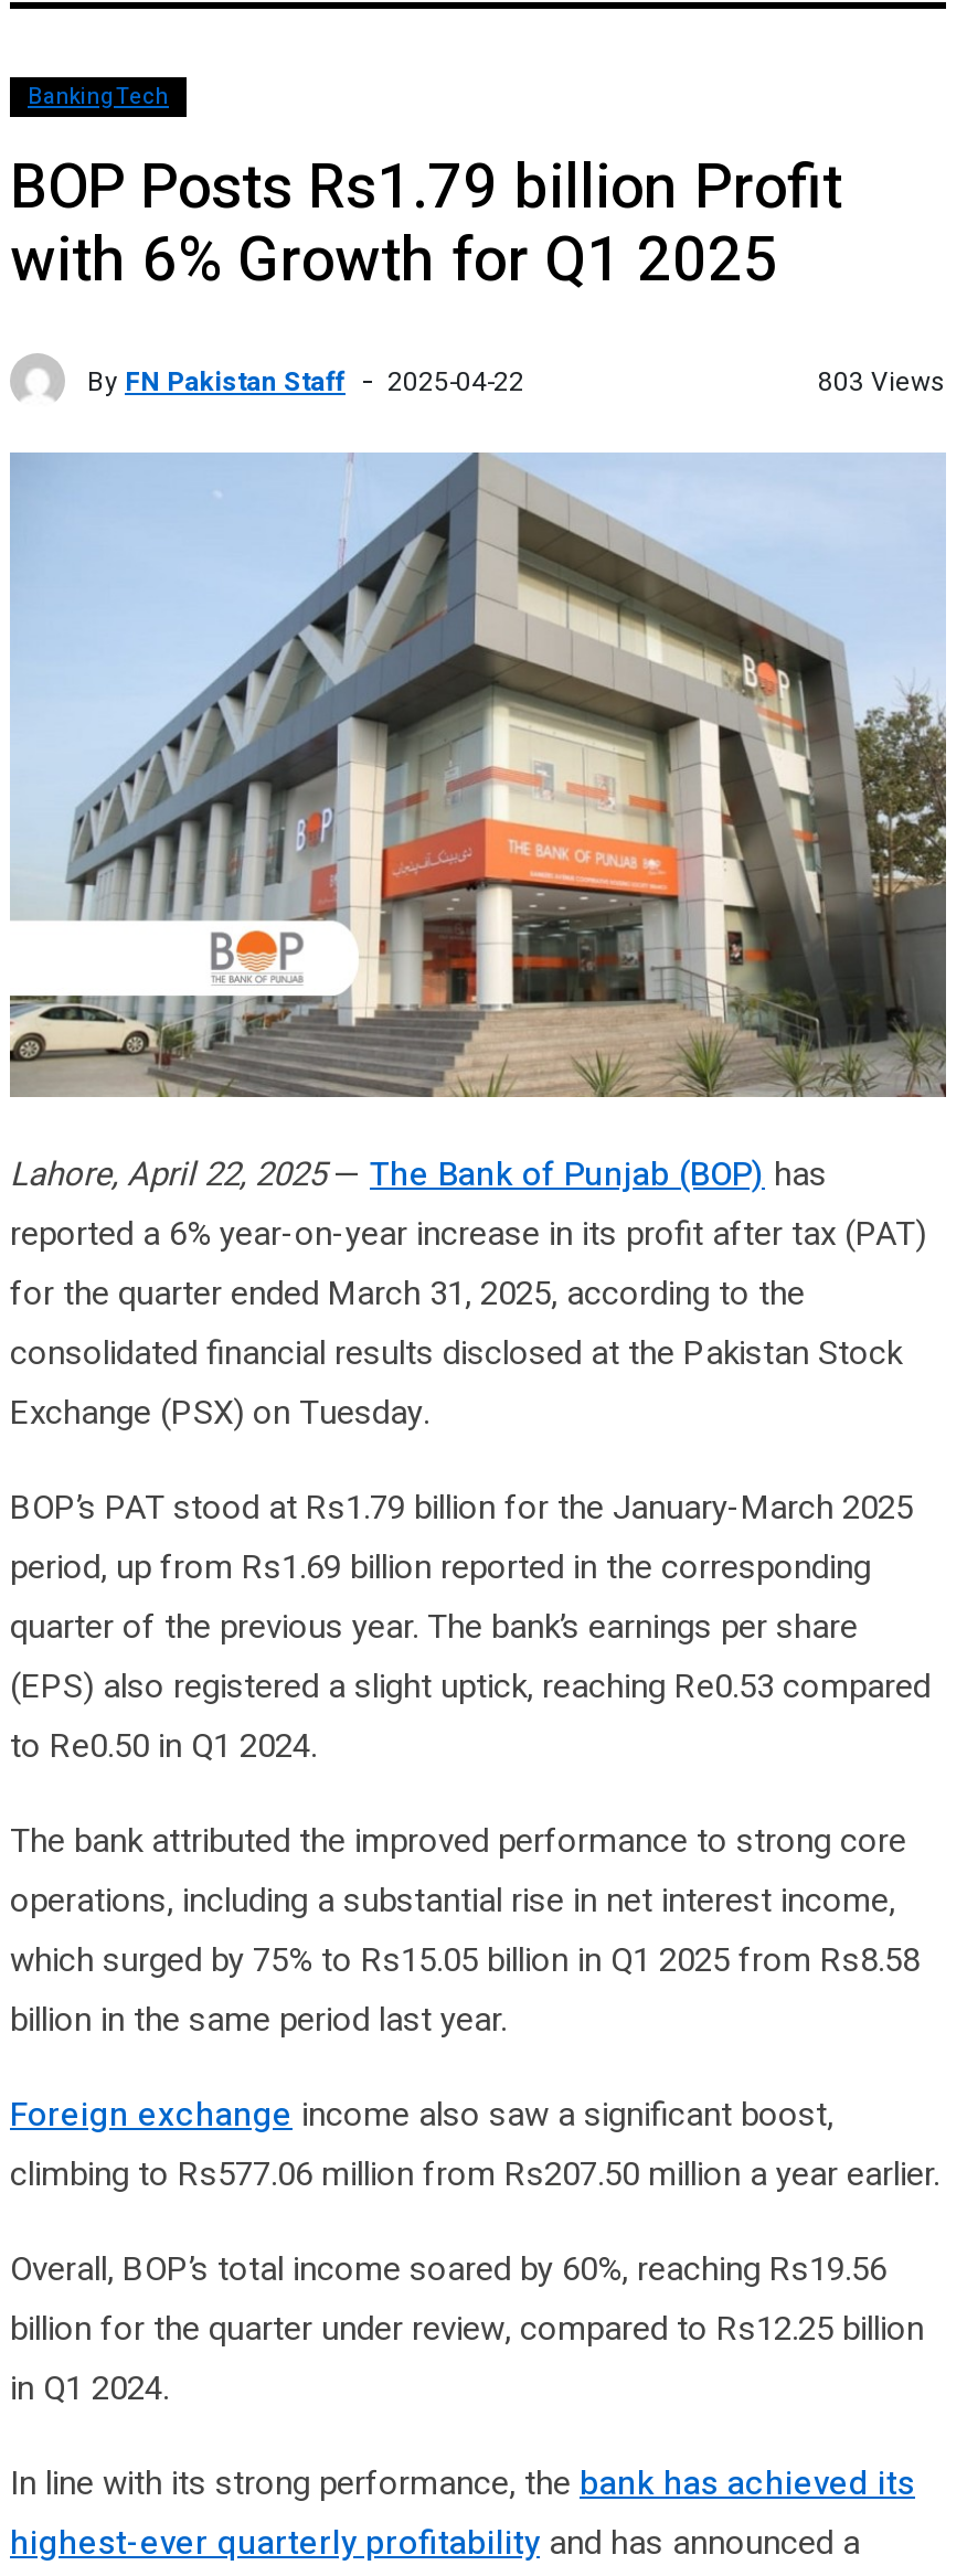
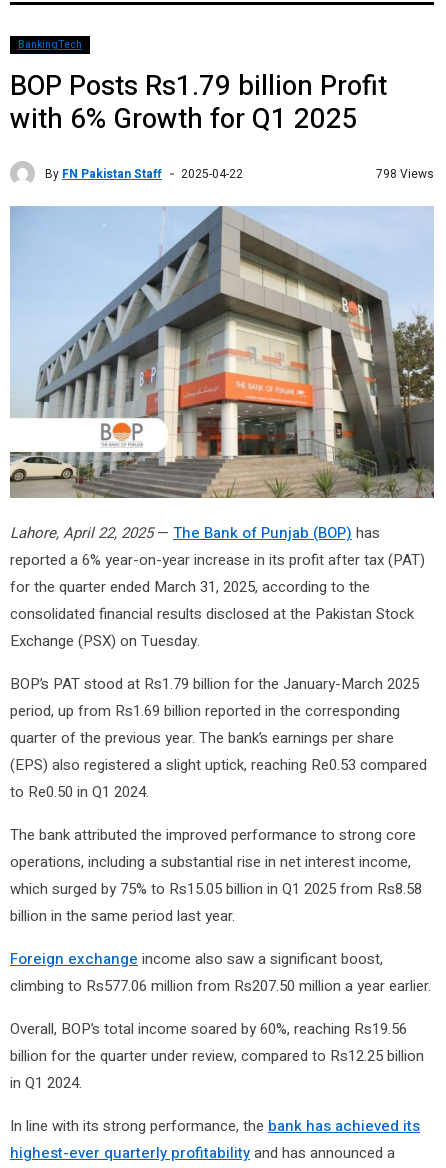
- 803 Views
+ 798 Views
